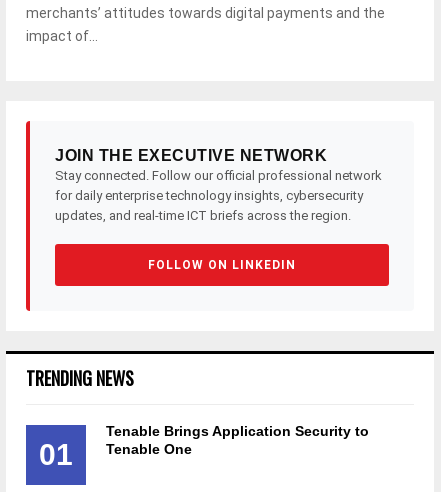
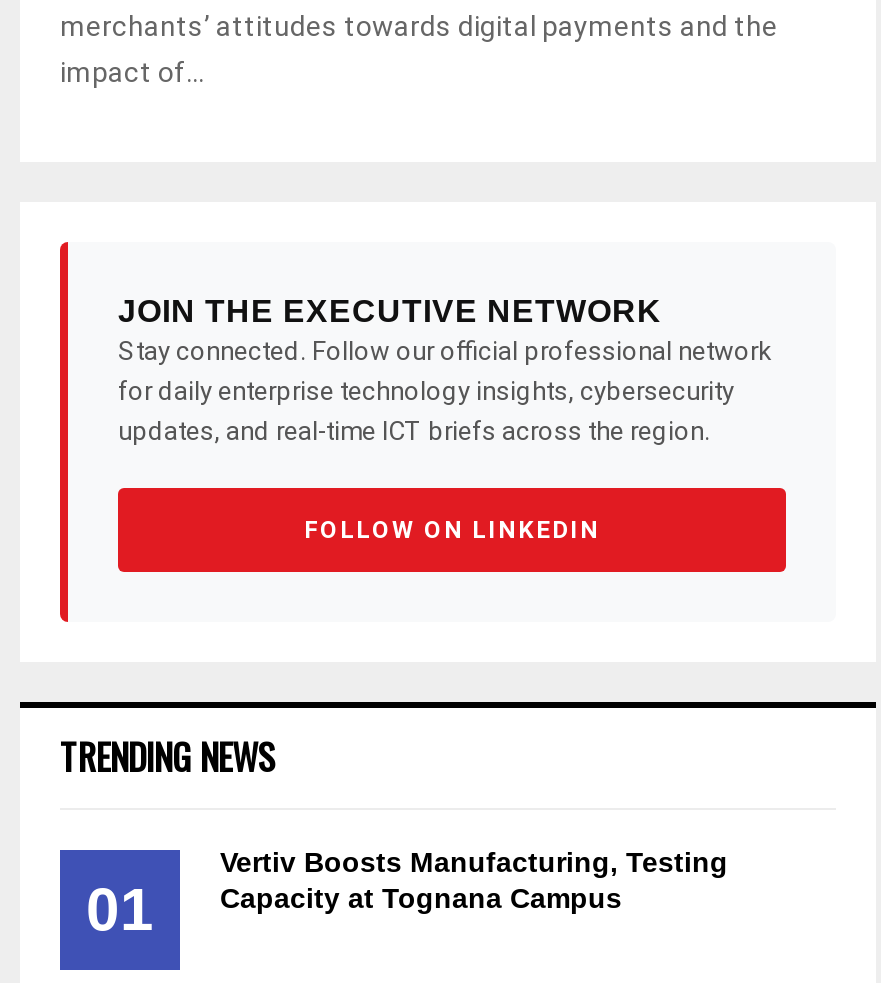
- Tenable Brings Application Security to
- Tenable One
+ Vertiv Boosts Manufacturing, Testing
+ Capacity at Tognana Campus
